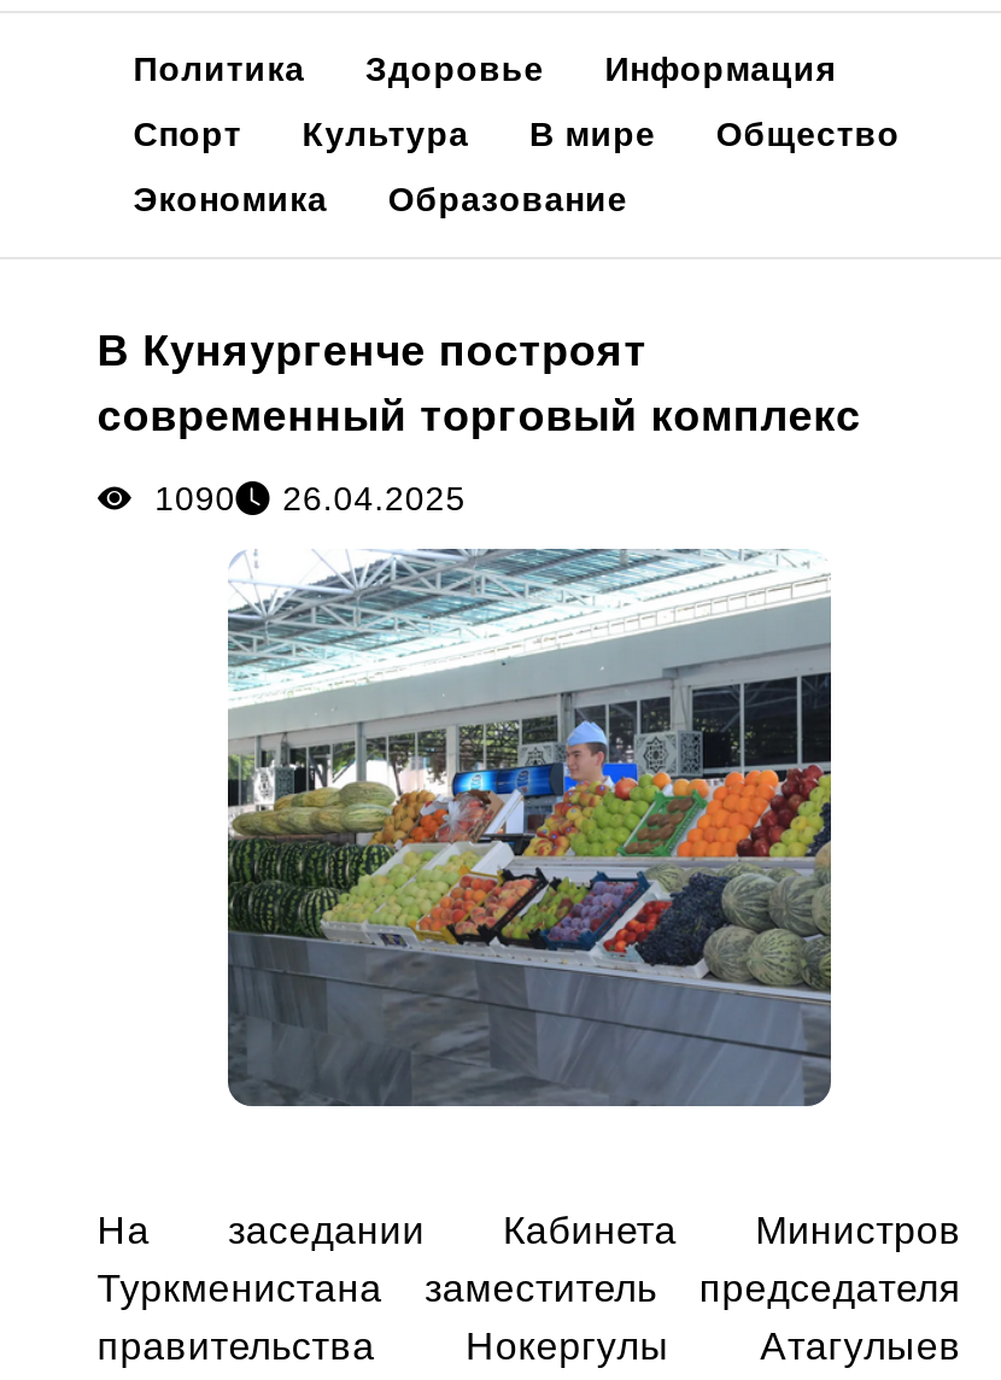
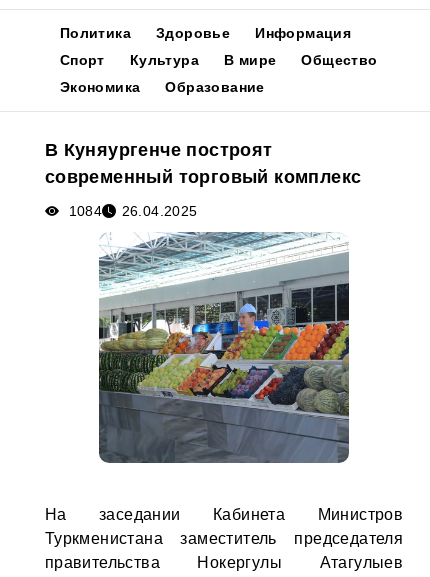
- 1090 26.04.2025
+ 1084 26.04.2025
